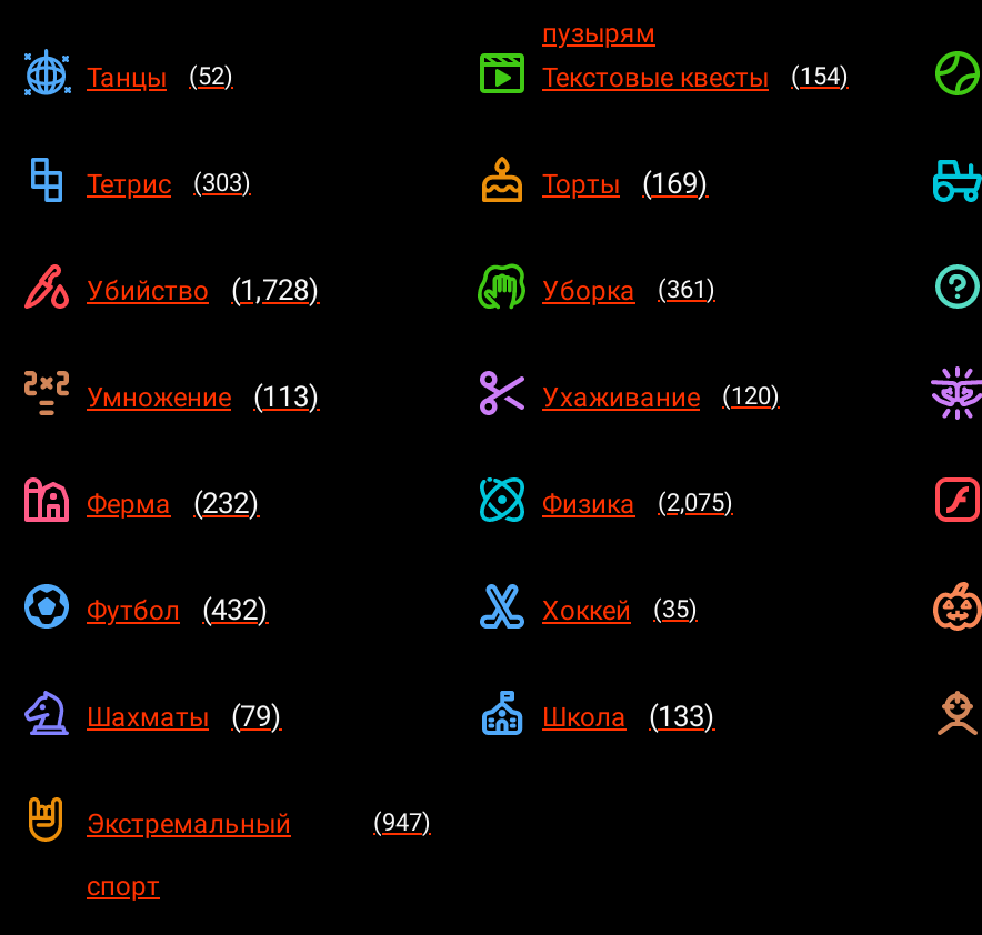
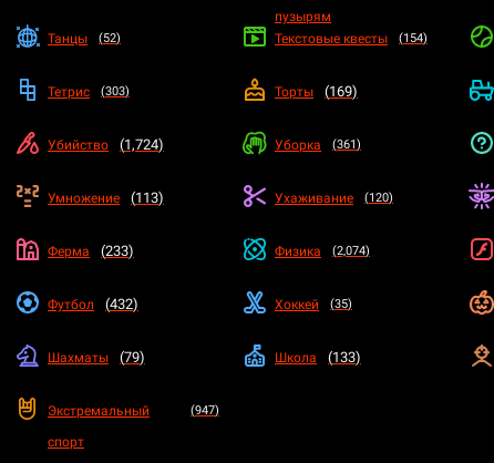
- Убийство 1,728
+ Убийство 1,724

- Ферма 232
+ Ферма 233

- Физика 2,075
+ Физика 2,074
